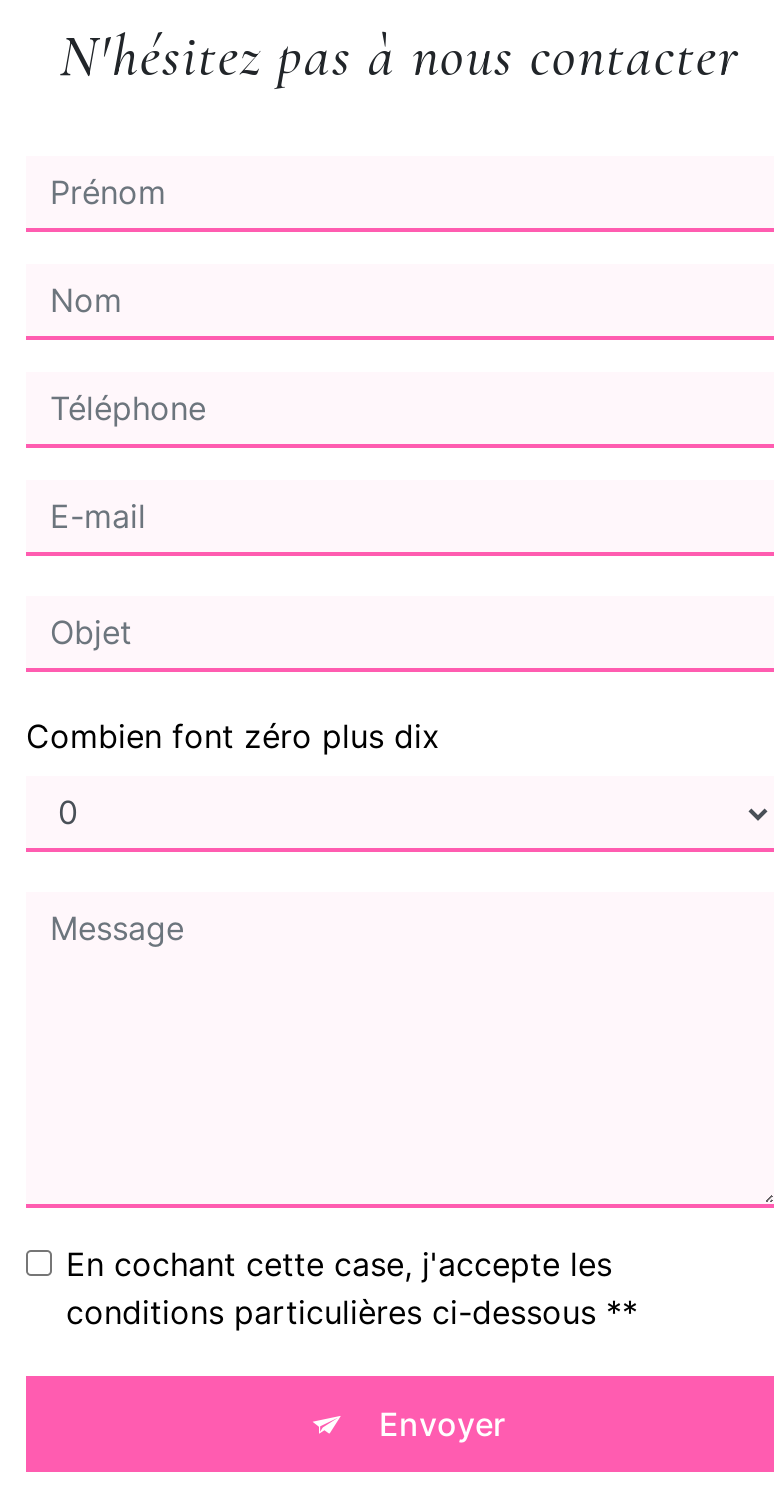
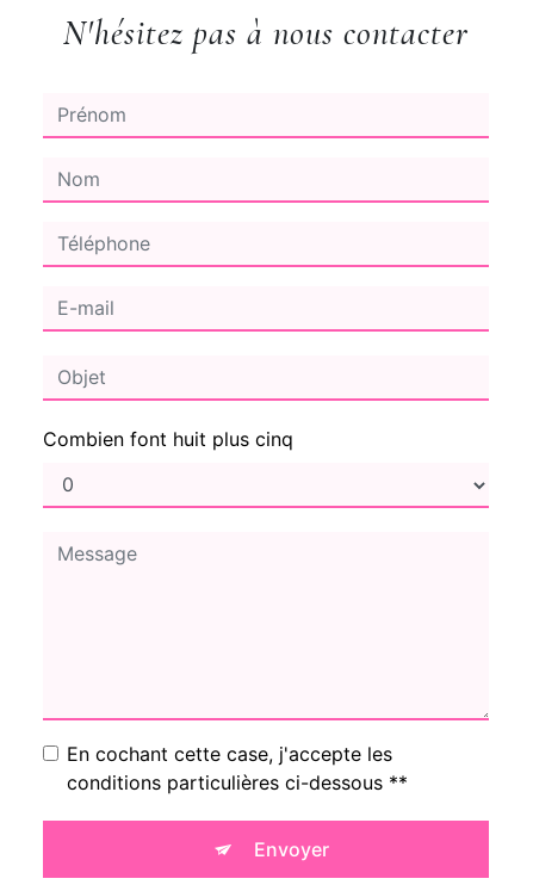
- Combien font zéro plus dix
+ Combien font huit plus cinq
